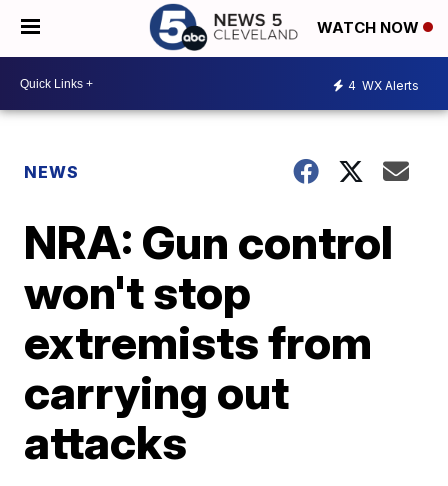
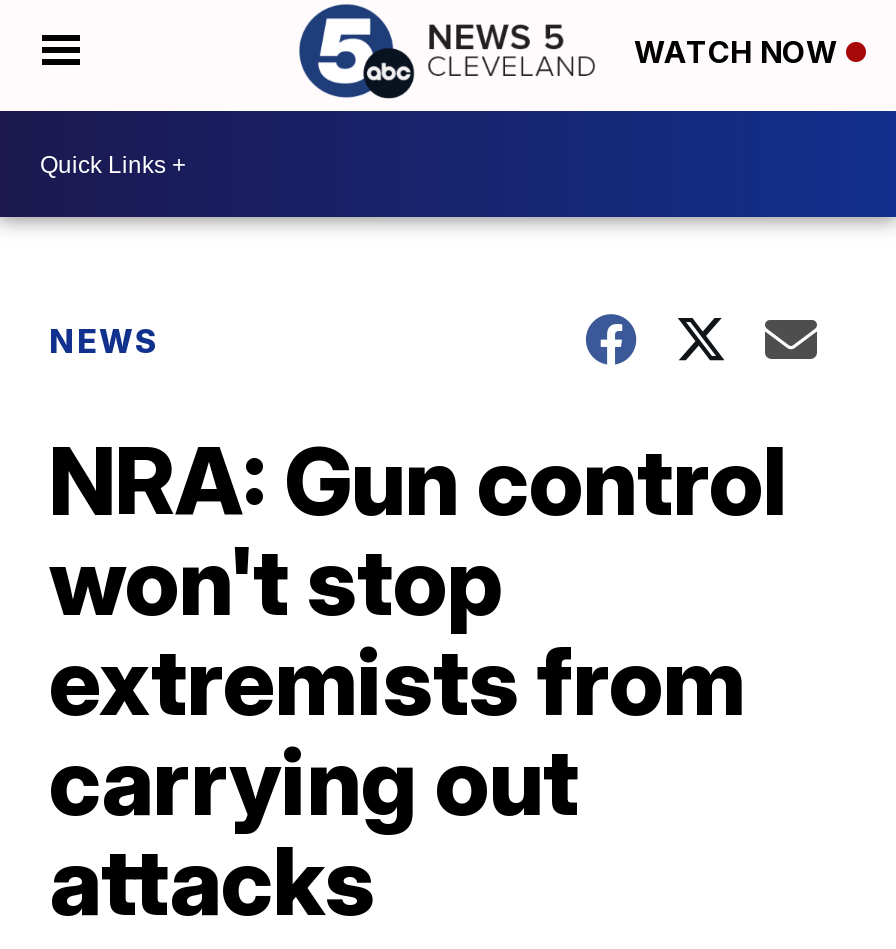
- 4 WX Alerts
